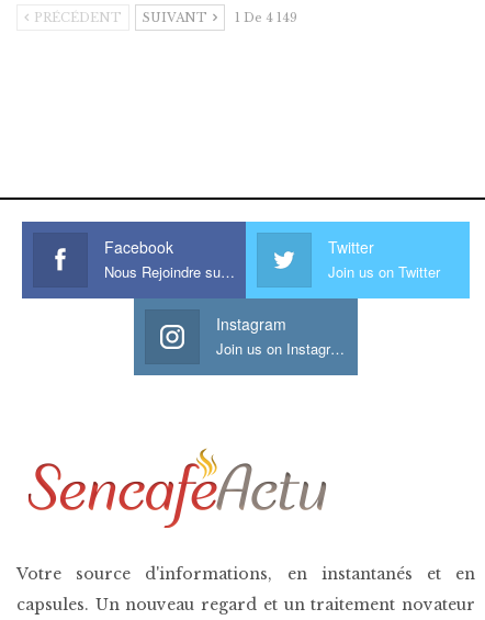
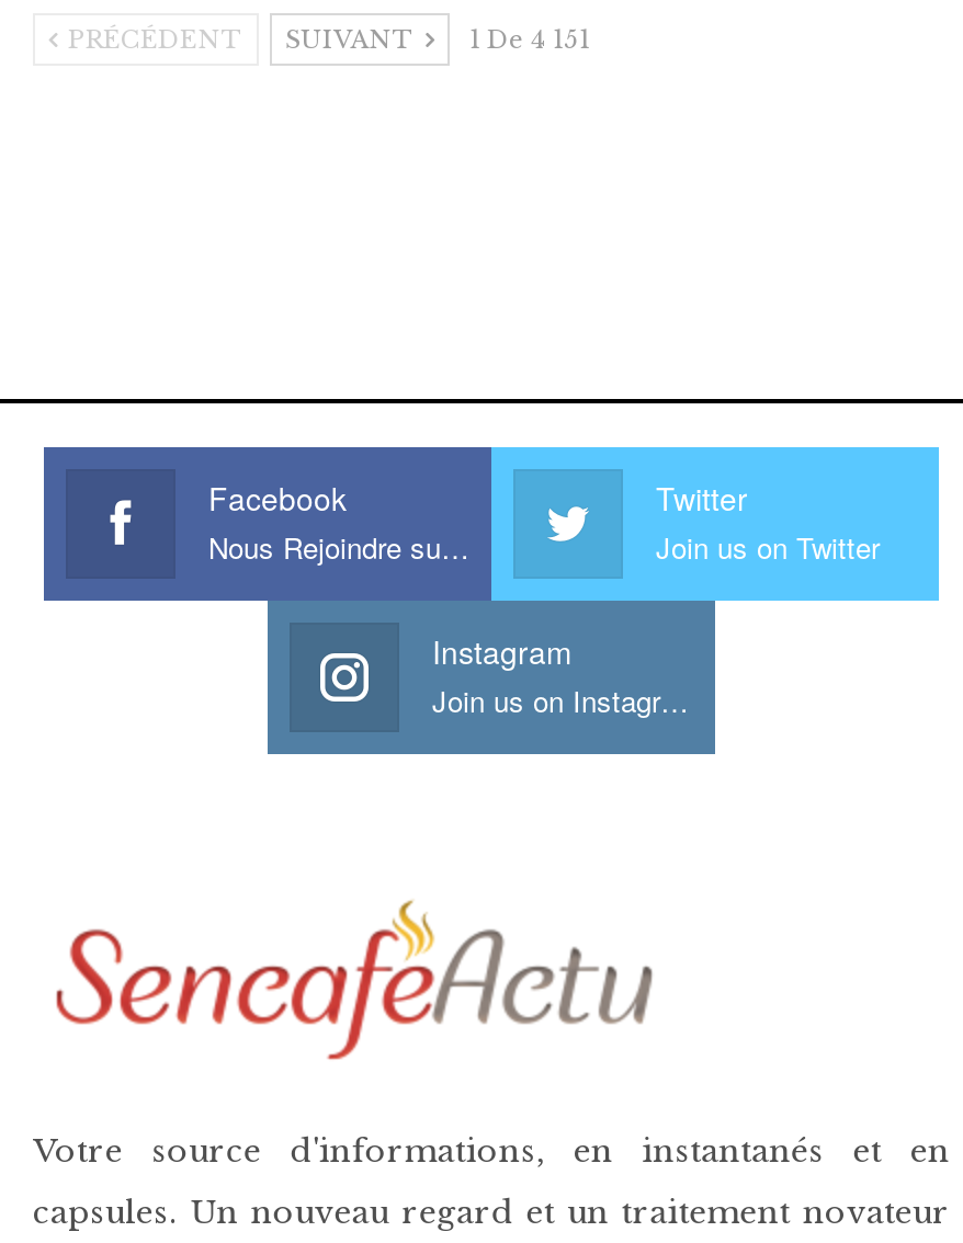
- PRÉCÉDENT SUIVANT 1 De 4 149
+ PRÉCÉDENT SUIVANT 1 De 4 151
